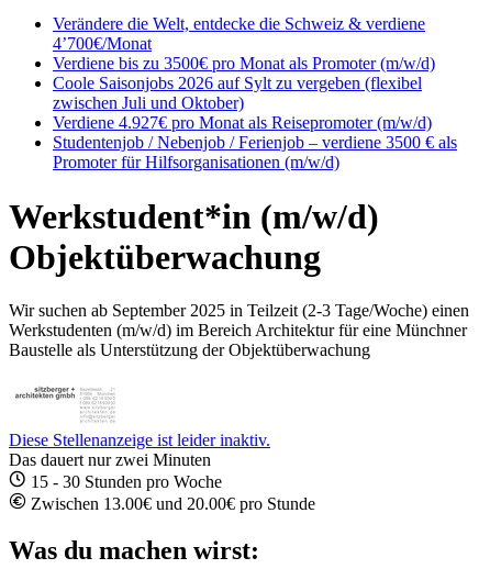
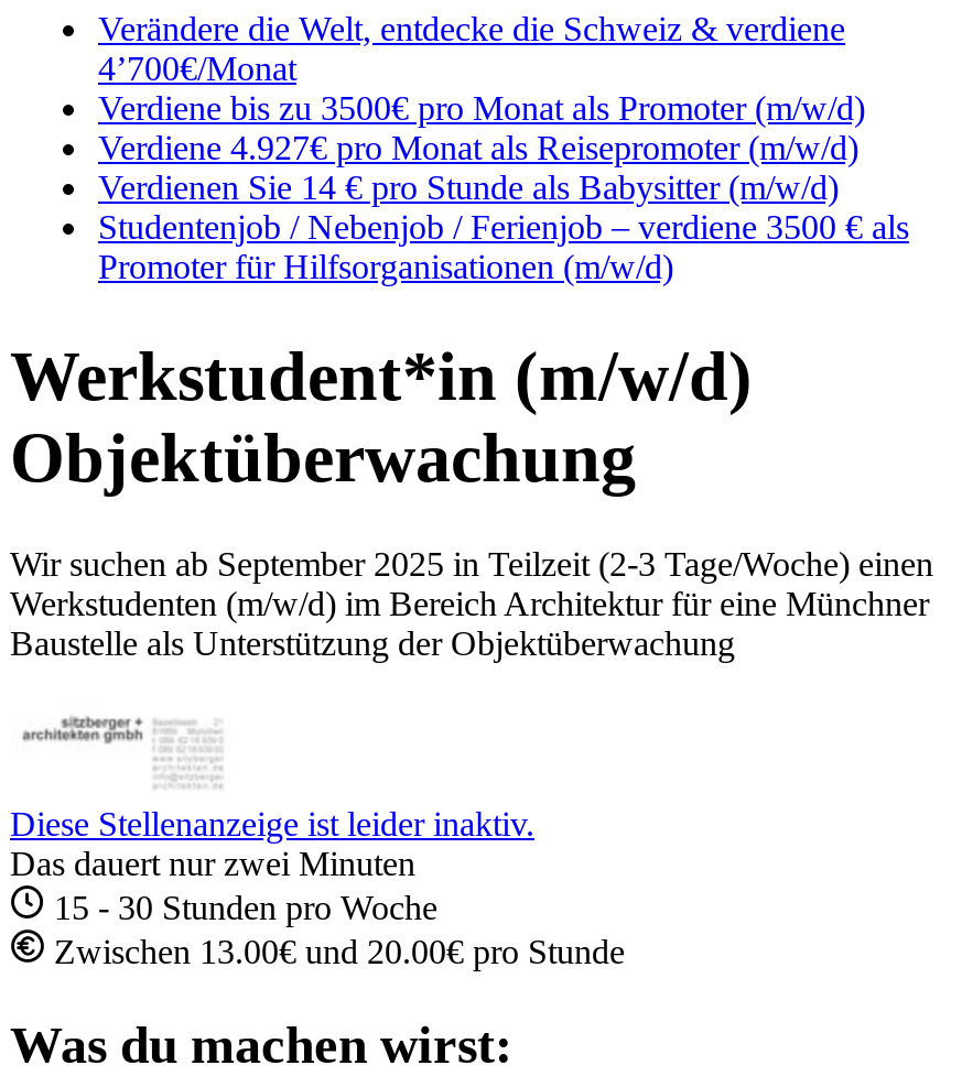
- Coole Saisonjobs 2026 auf Sylt zu vergeben (flexibel
- zwischen Juli und Oktober)

moved up: Verdiene 4.927€ pro Monat als Reisepromoter (m/w/d)

+ Verdienen Sie 14 € pro Stunde als Babysitter (m/w/d)
